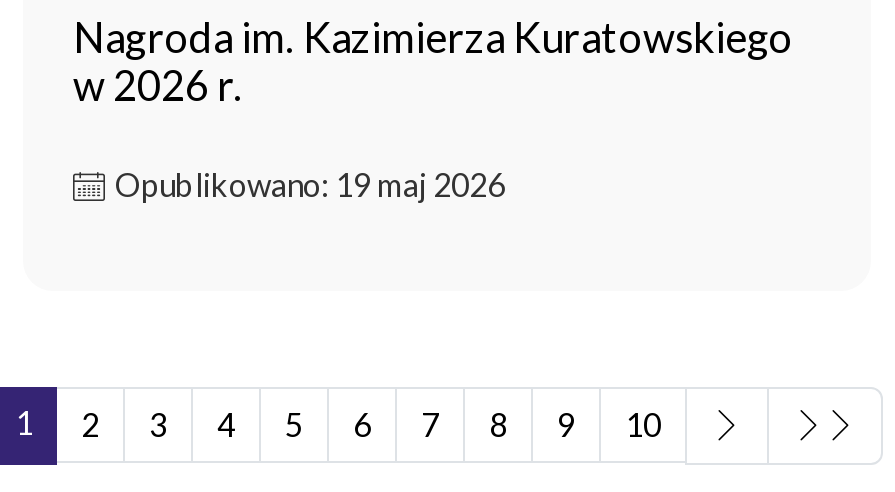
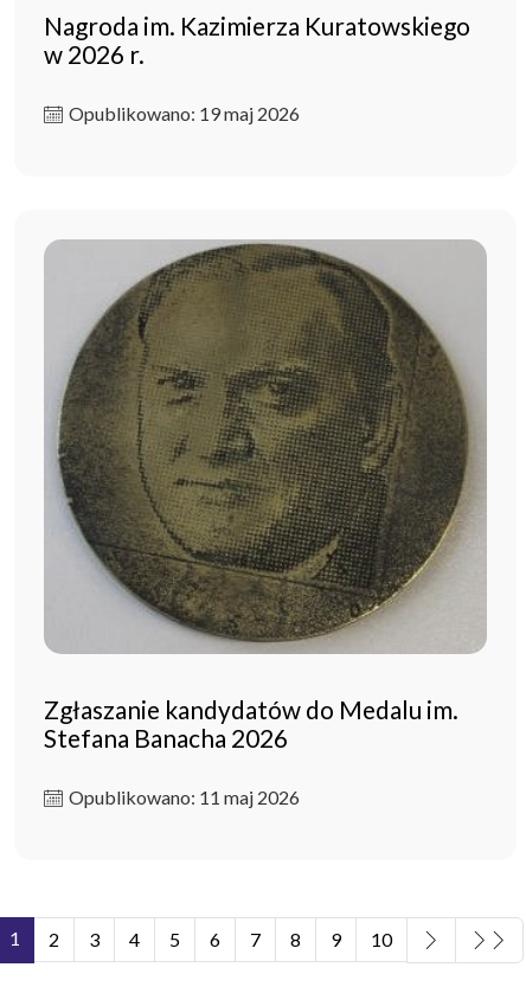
+ [image]
+ Zgłaszanie kandydatów do Medalu im.
+ Stefana Banacha 2026
+ Opublikowano: 11 maj 2026
